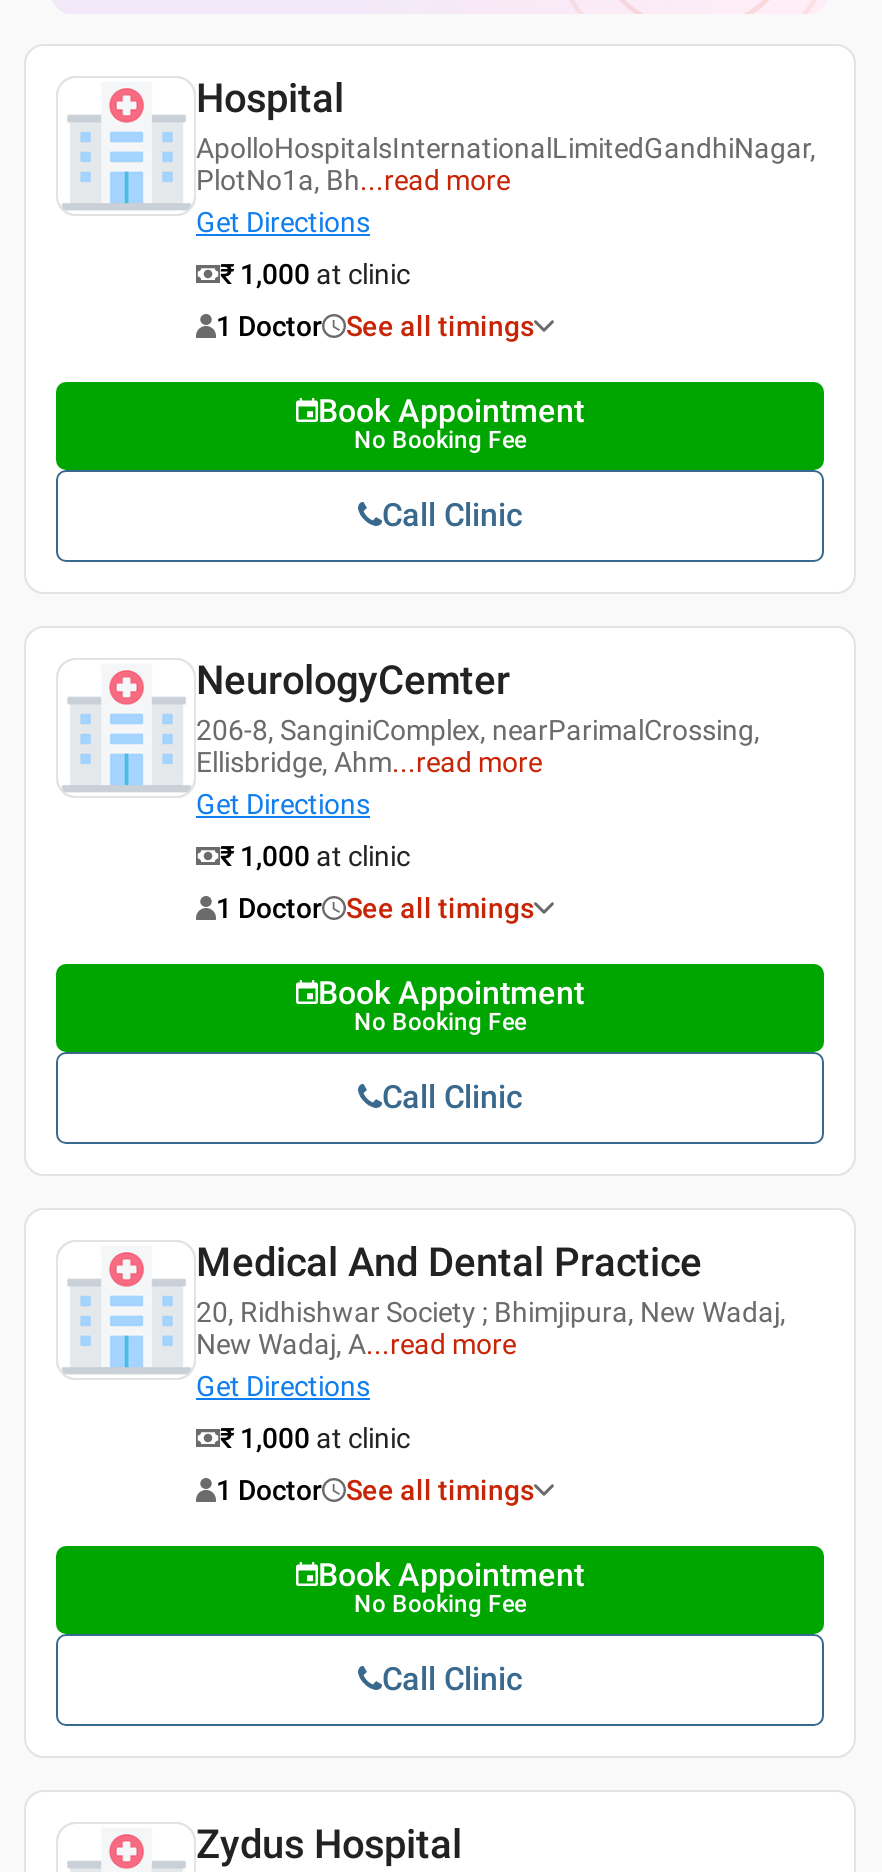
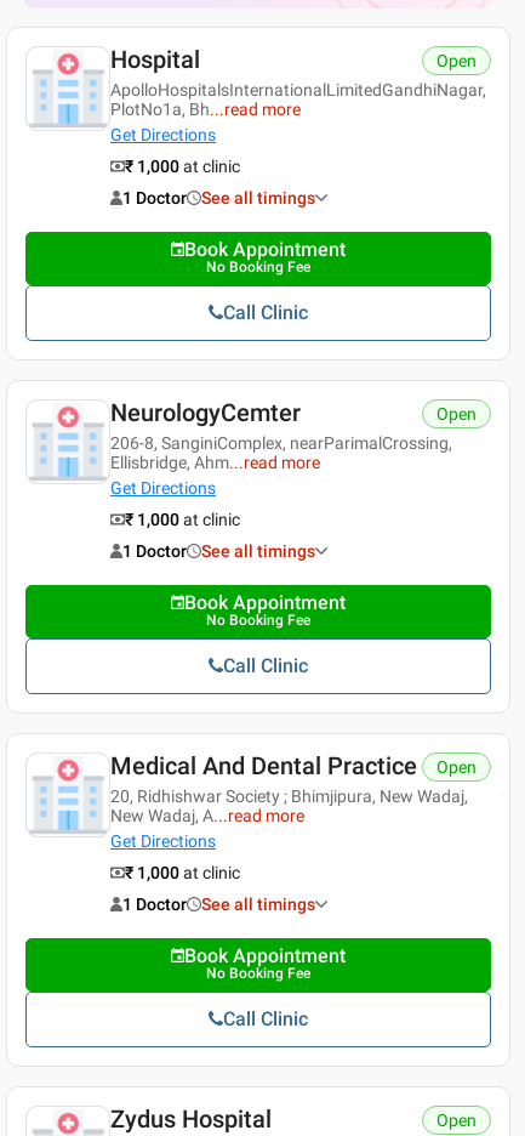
+ Open

+ Open

+ Open

+ Open
